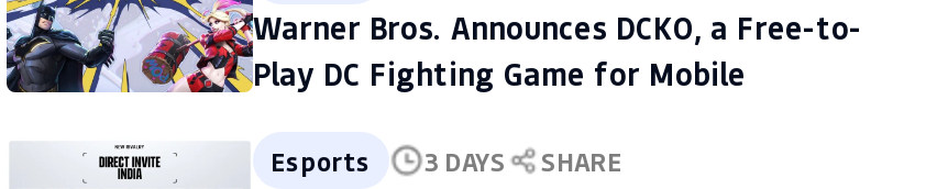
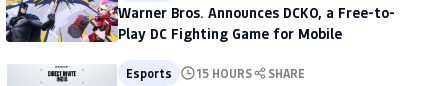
- Esports 3 DAYS SHARE
+ Esports 15 HOURS SHARE
